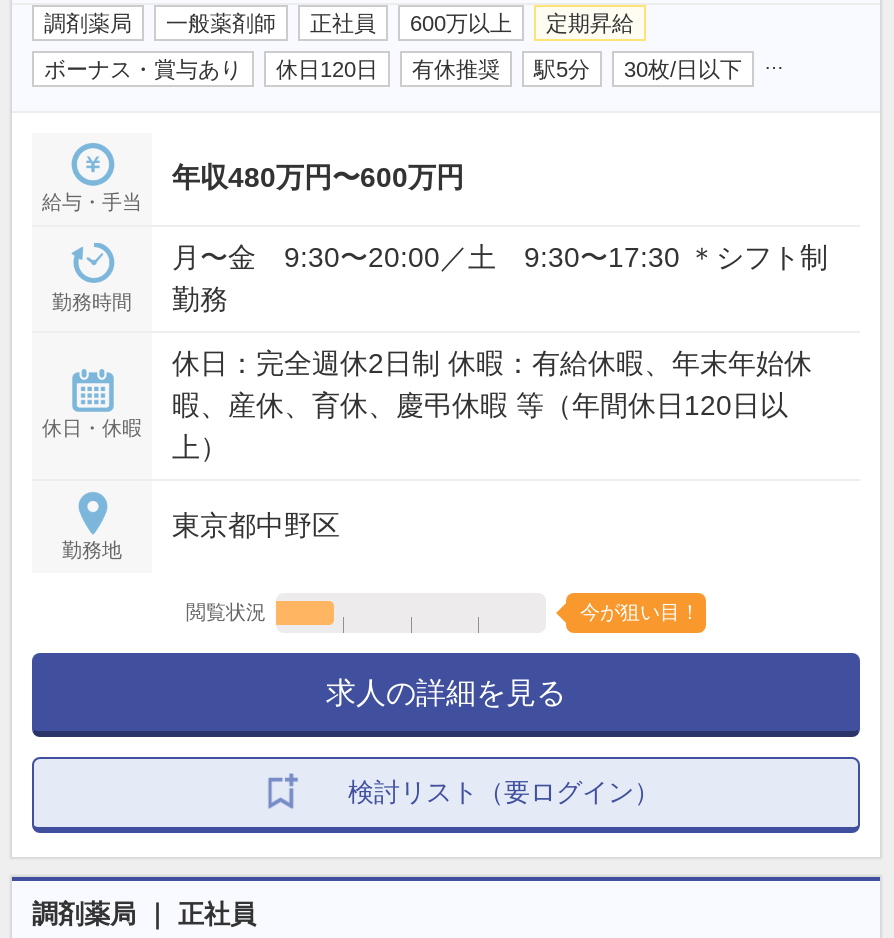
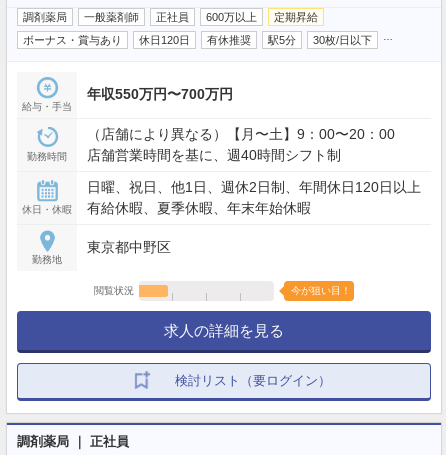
- 年収480万円〜600万円
+ 年収550万円〜700万円

- 月〜金 9:30〜20:00／土 9:30〜17:30 ＊シフト制
- 勤務
+ （店舗により異なる）【月〜土】9：00〜20：00
+ 店舗営業時間を基に、週40時間シフト制

- 休日：完全週休2日制 休暇：有給休暇、年末年始休
- 暇、産休、育休、慶弔休暇 等（年間休日120日以
- 上）
+ 日曜、祝日、他1日、週休2日制、年間休日120日以上
+ 有給休暇、夏季休暇、年末年始休暇
